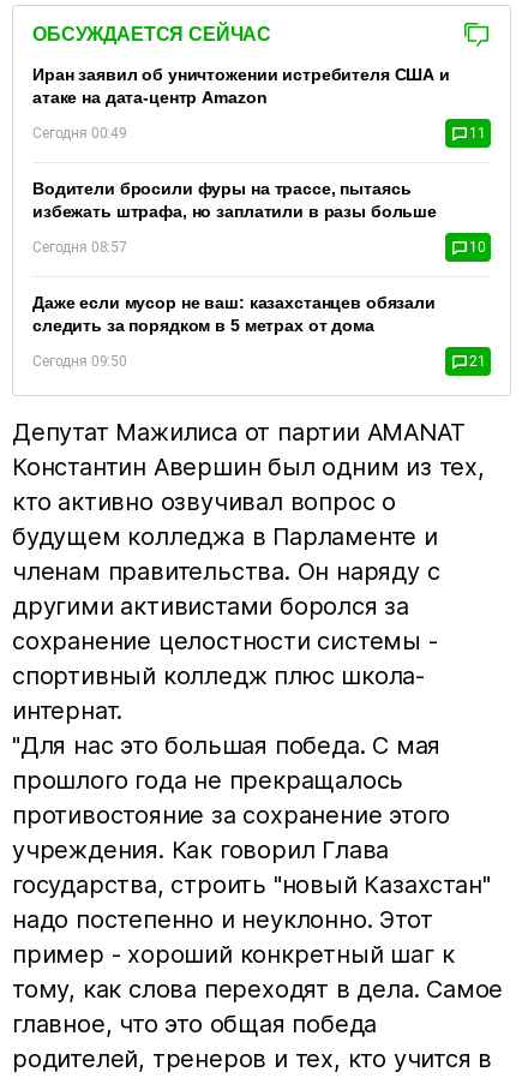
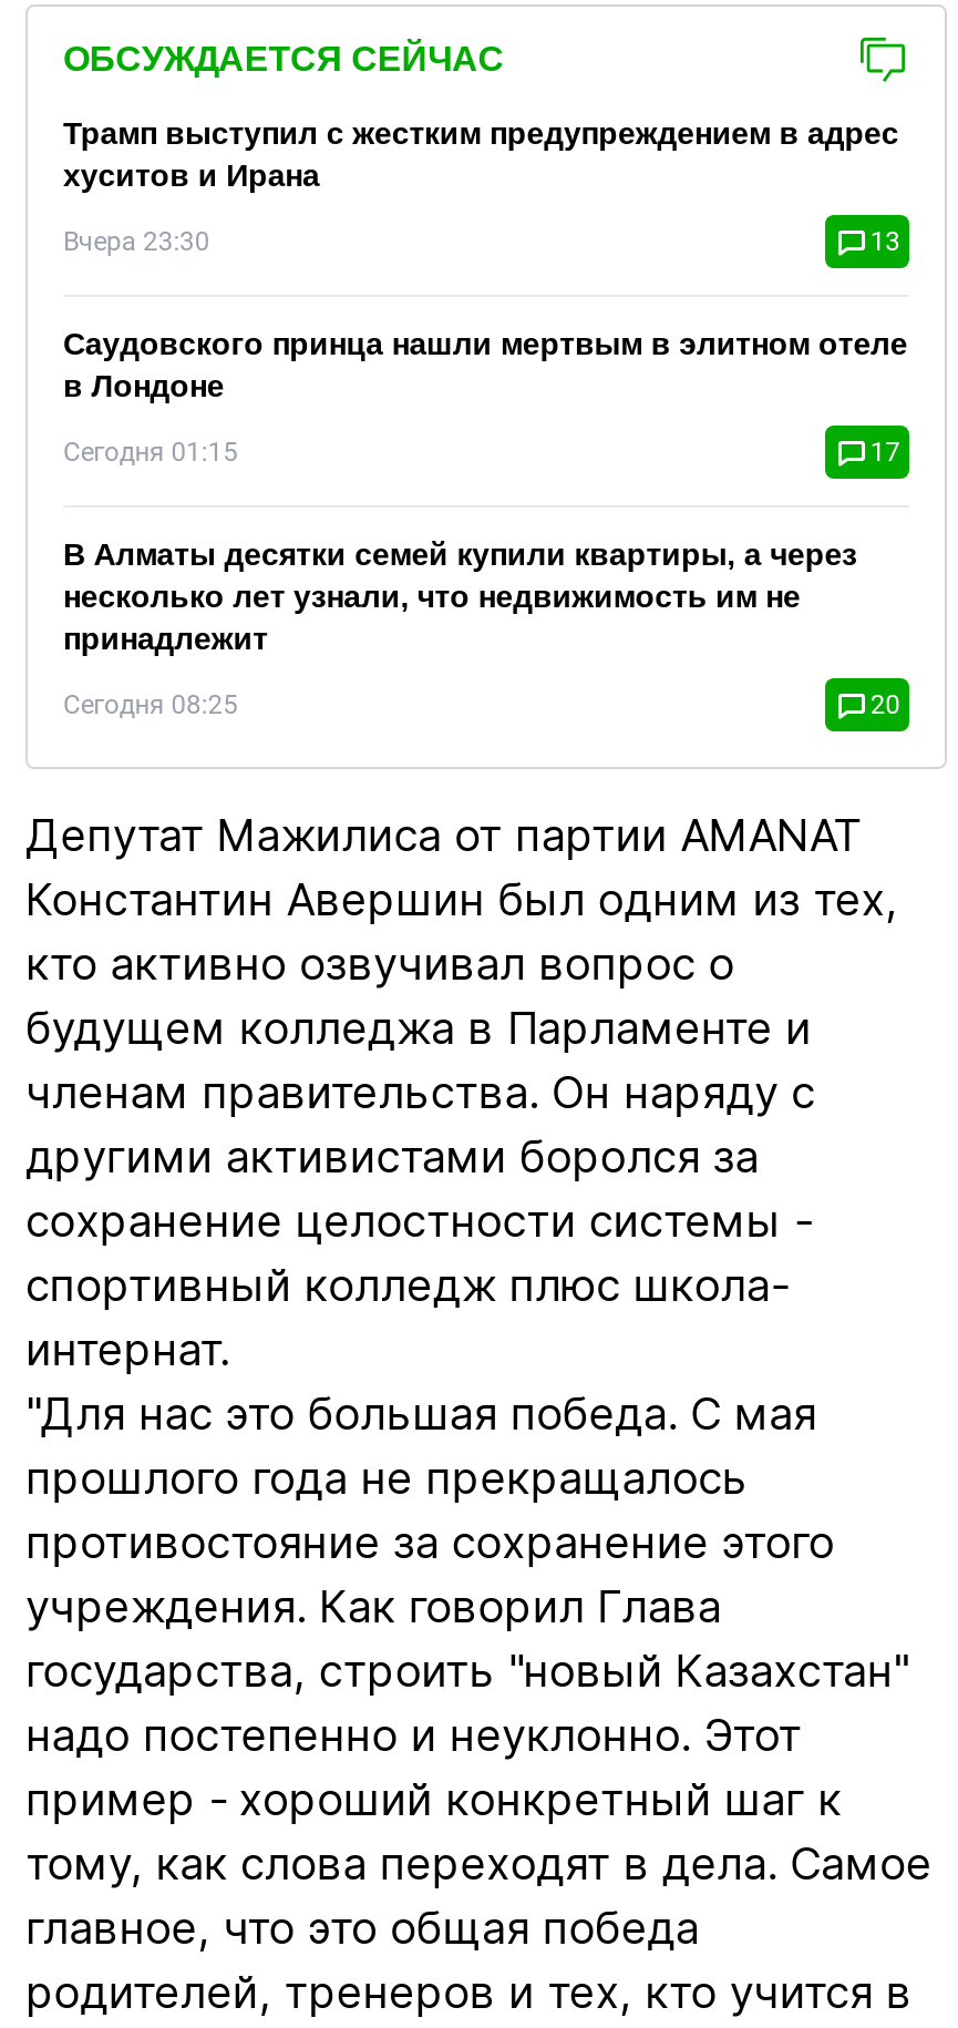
- Иран заявил об уничтожении истребителя США и
- атаке на дата-центр Amazon
+ Трамп выступил с жестким предупреждением в адрес
+ хуситов и Ирана

- Сегодня 00:49
- 11
+ Вчера 23:30
+ 13

- Водители бросили фуры на трассе, пытаясь
- избежать штрафа, но заплатили в разы больше
+ Саудовского принца нашли мертвым в элитном отеле
+ в Лондоне

- Сегодня 08:57
- 10
+ Сегодня 01:15
+ 17

- Даже если мусор не ваш: казахстанцев обязали
- следить за порядком в 5 метрах от дома
+ В Алматы десятки семей купили квартиры, а через
+ несколько лет узнали, что недвижимость им не
+ принадлежит

- Сегодня 09:50
- 21
+ Сегодня 08:25
+ 20
